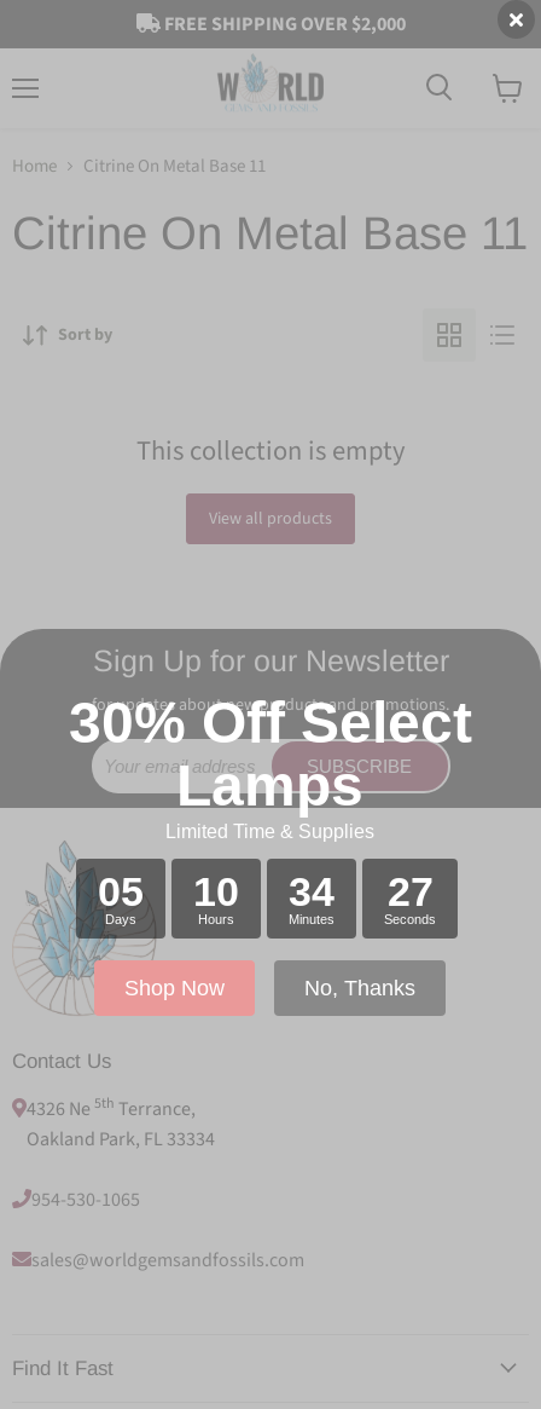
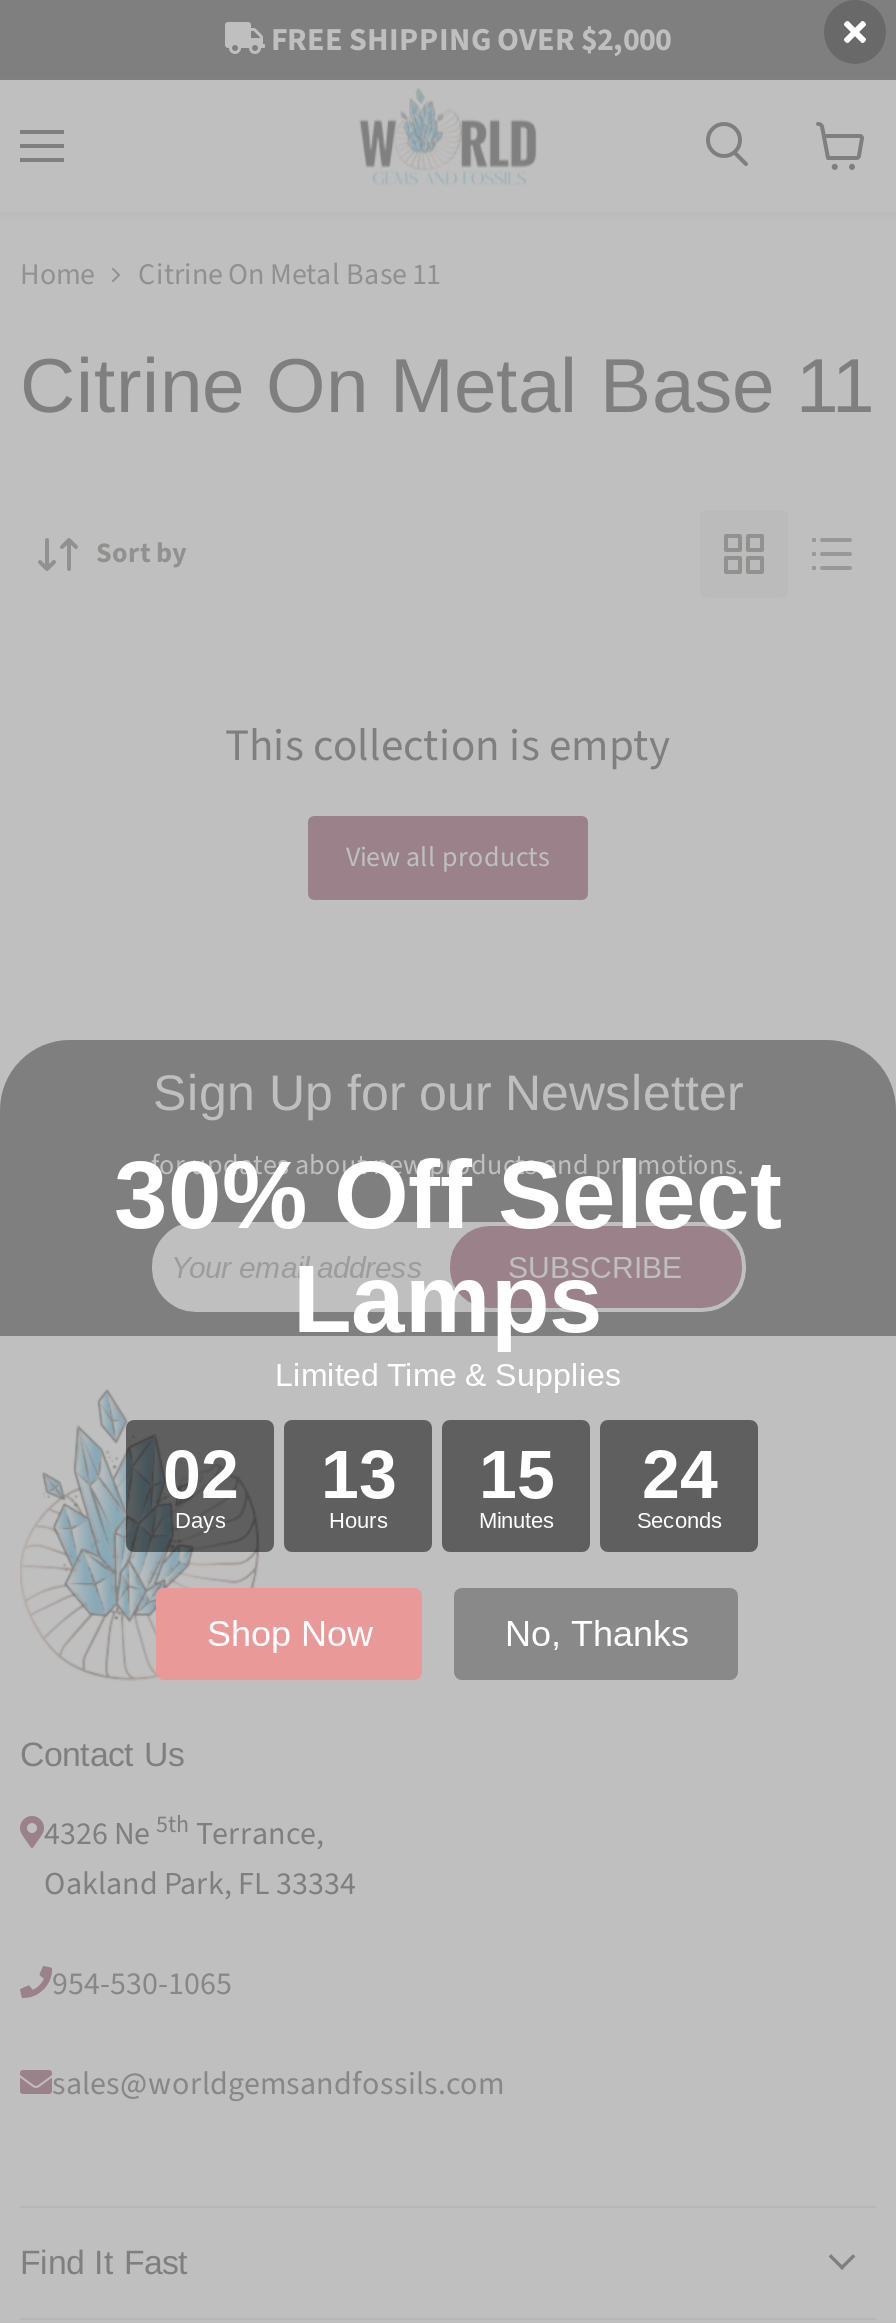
- 05
+ 02

- 10
+ 13

- 34
+ 15

- 27
+ 24
